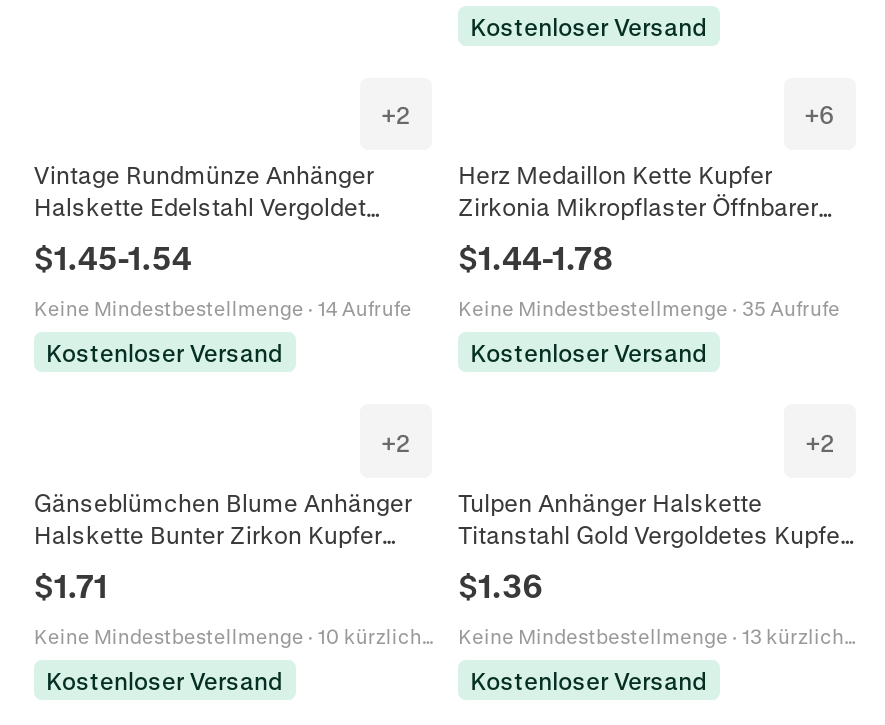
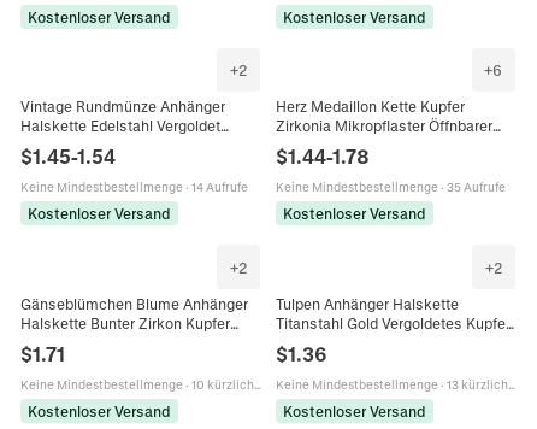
+ Kostenloser Versand
